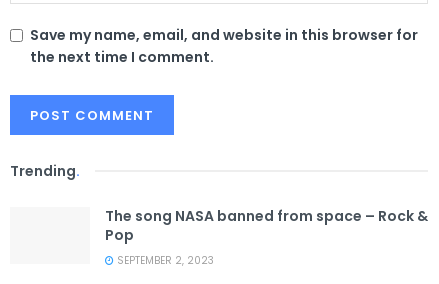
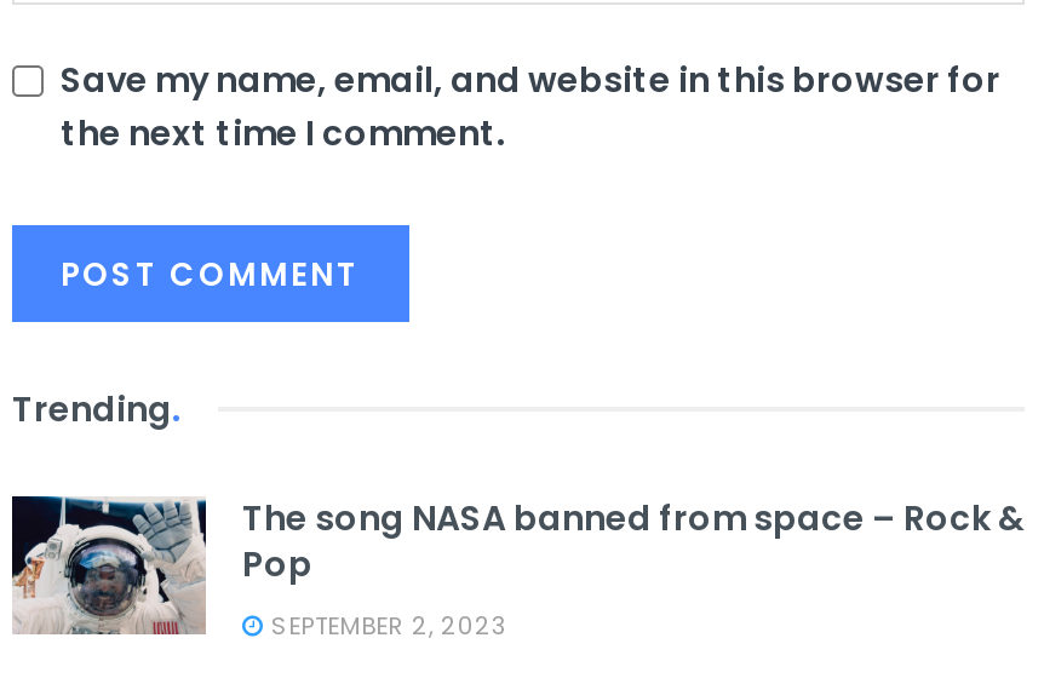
+ [image]
